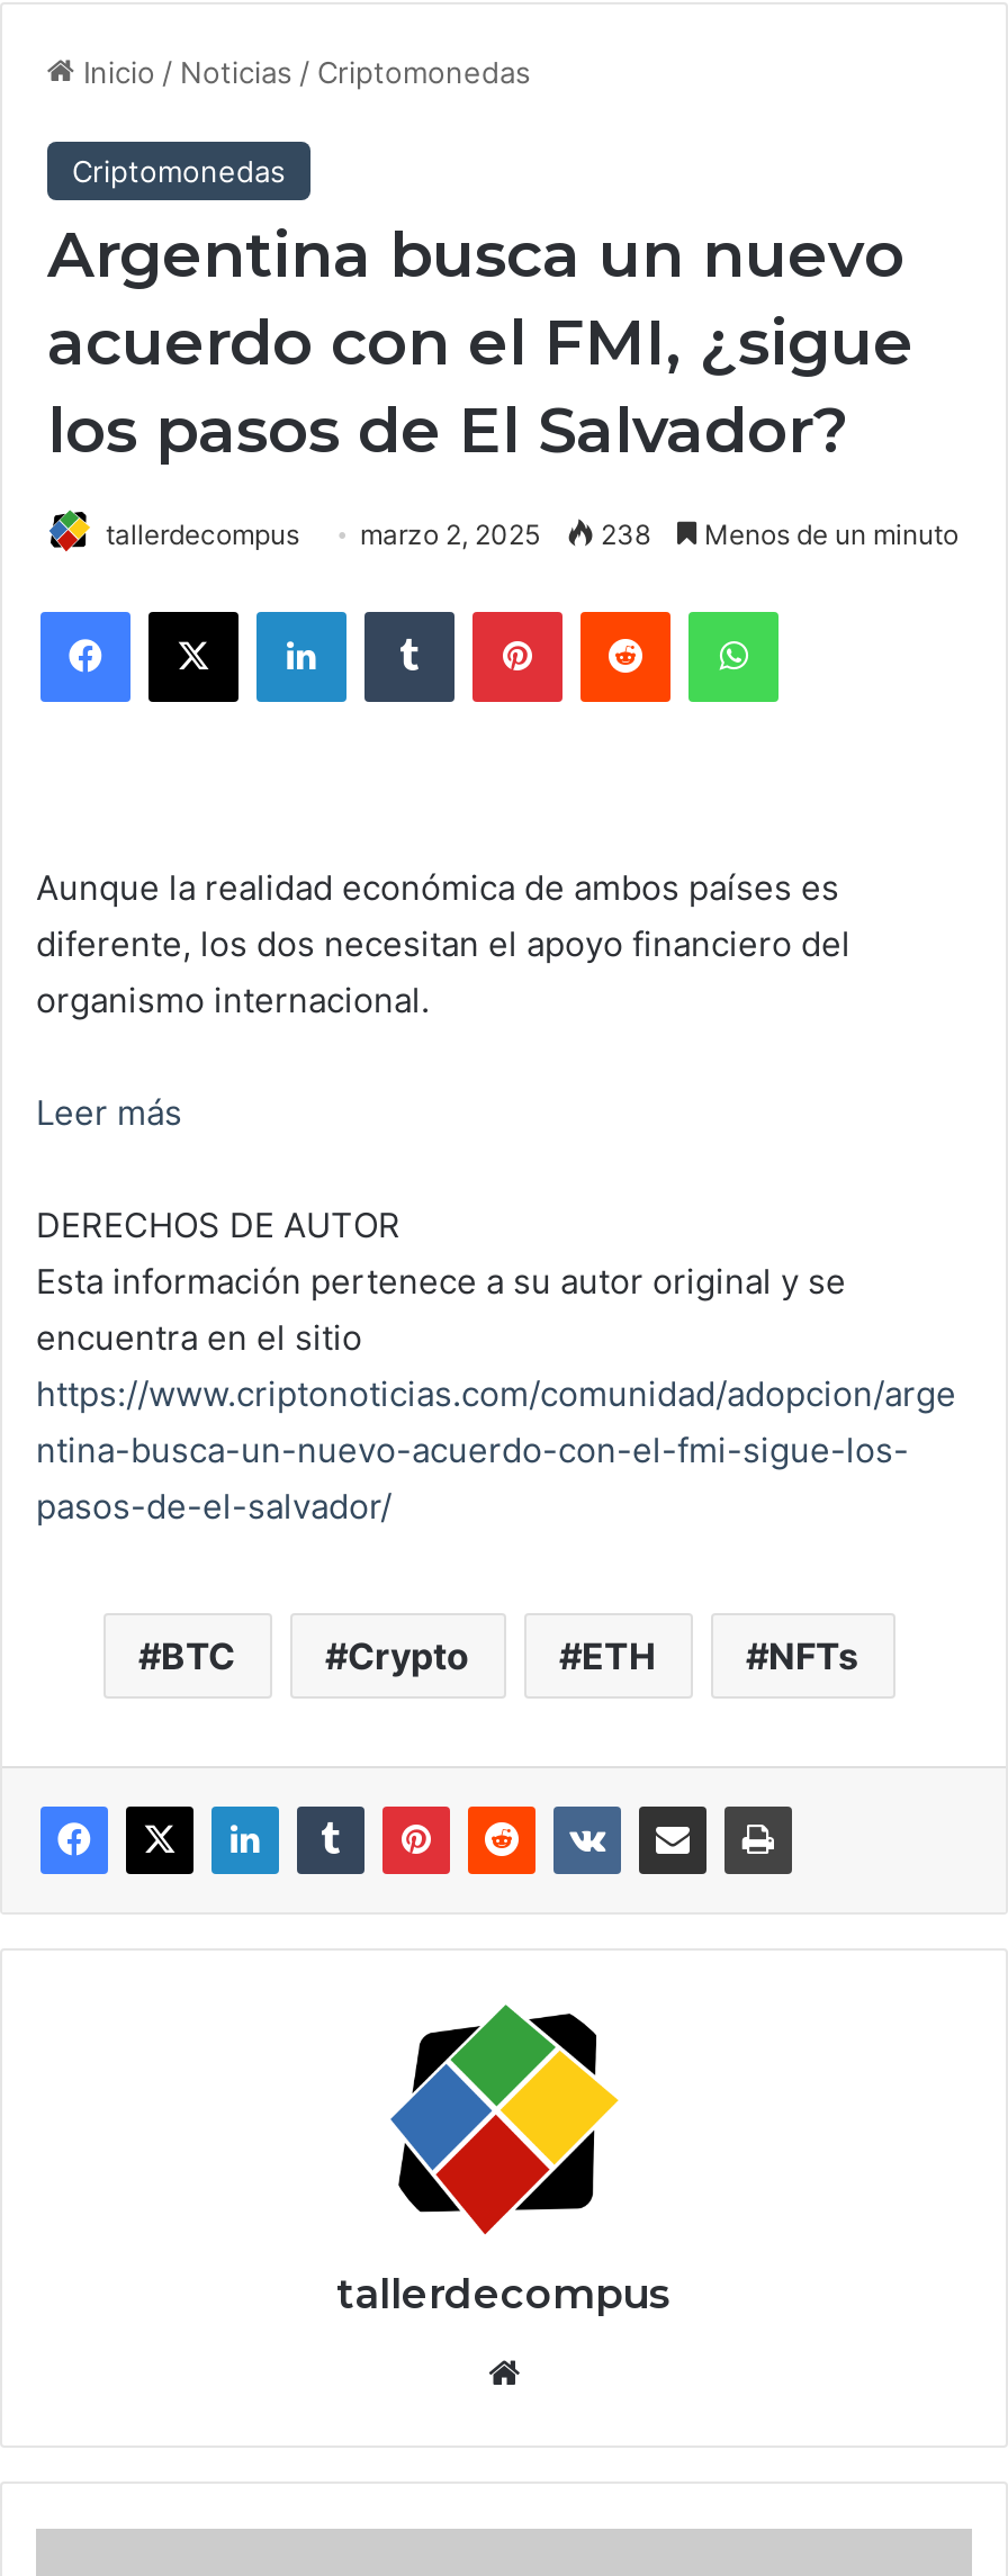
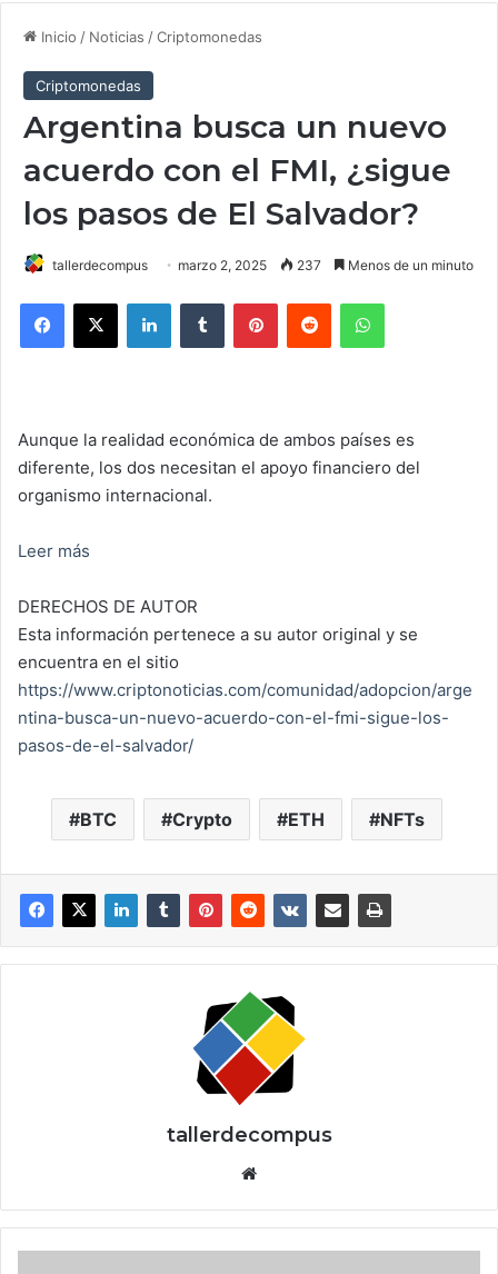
- tallerdecompus marzo 2, 2025 238 Menos de un minuto
+ tallerdecompus marzo 2, 2025 237 Menos de un minuto
